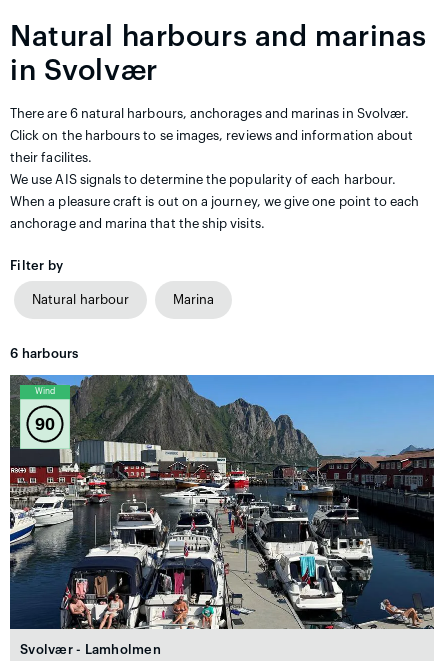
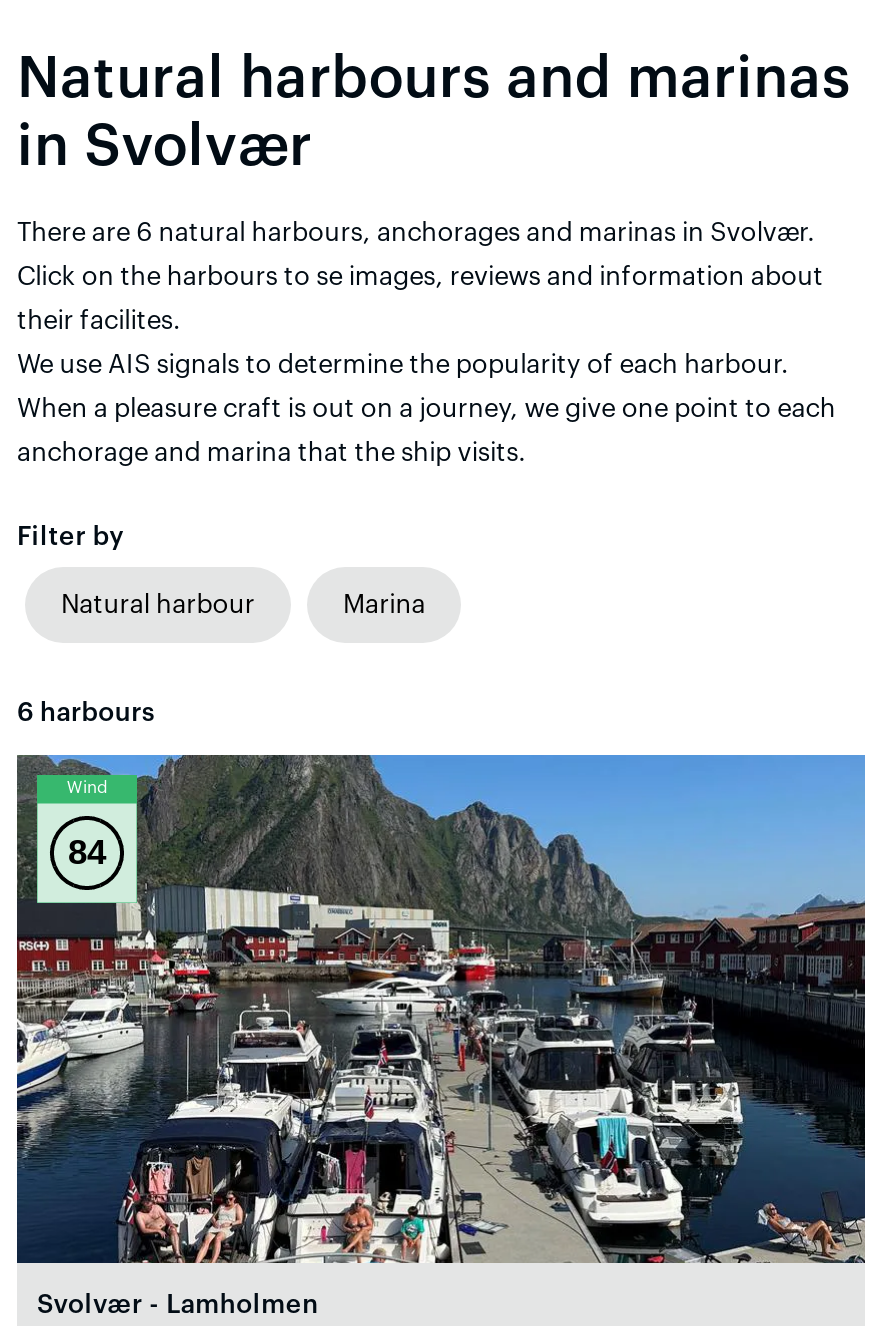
- 90
+ 84
